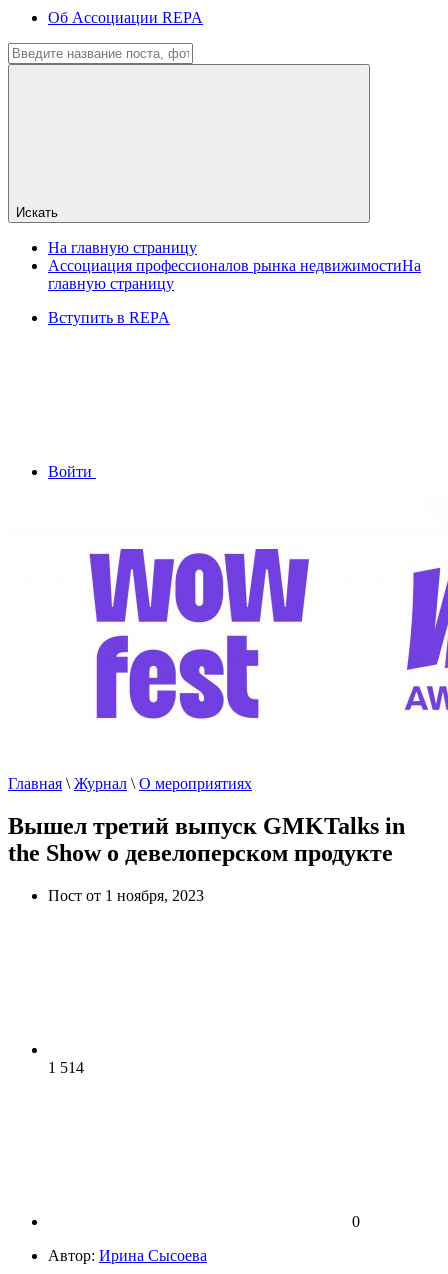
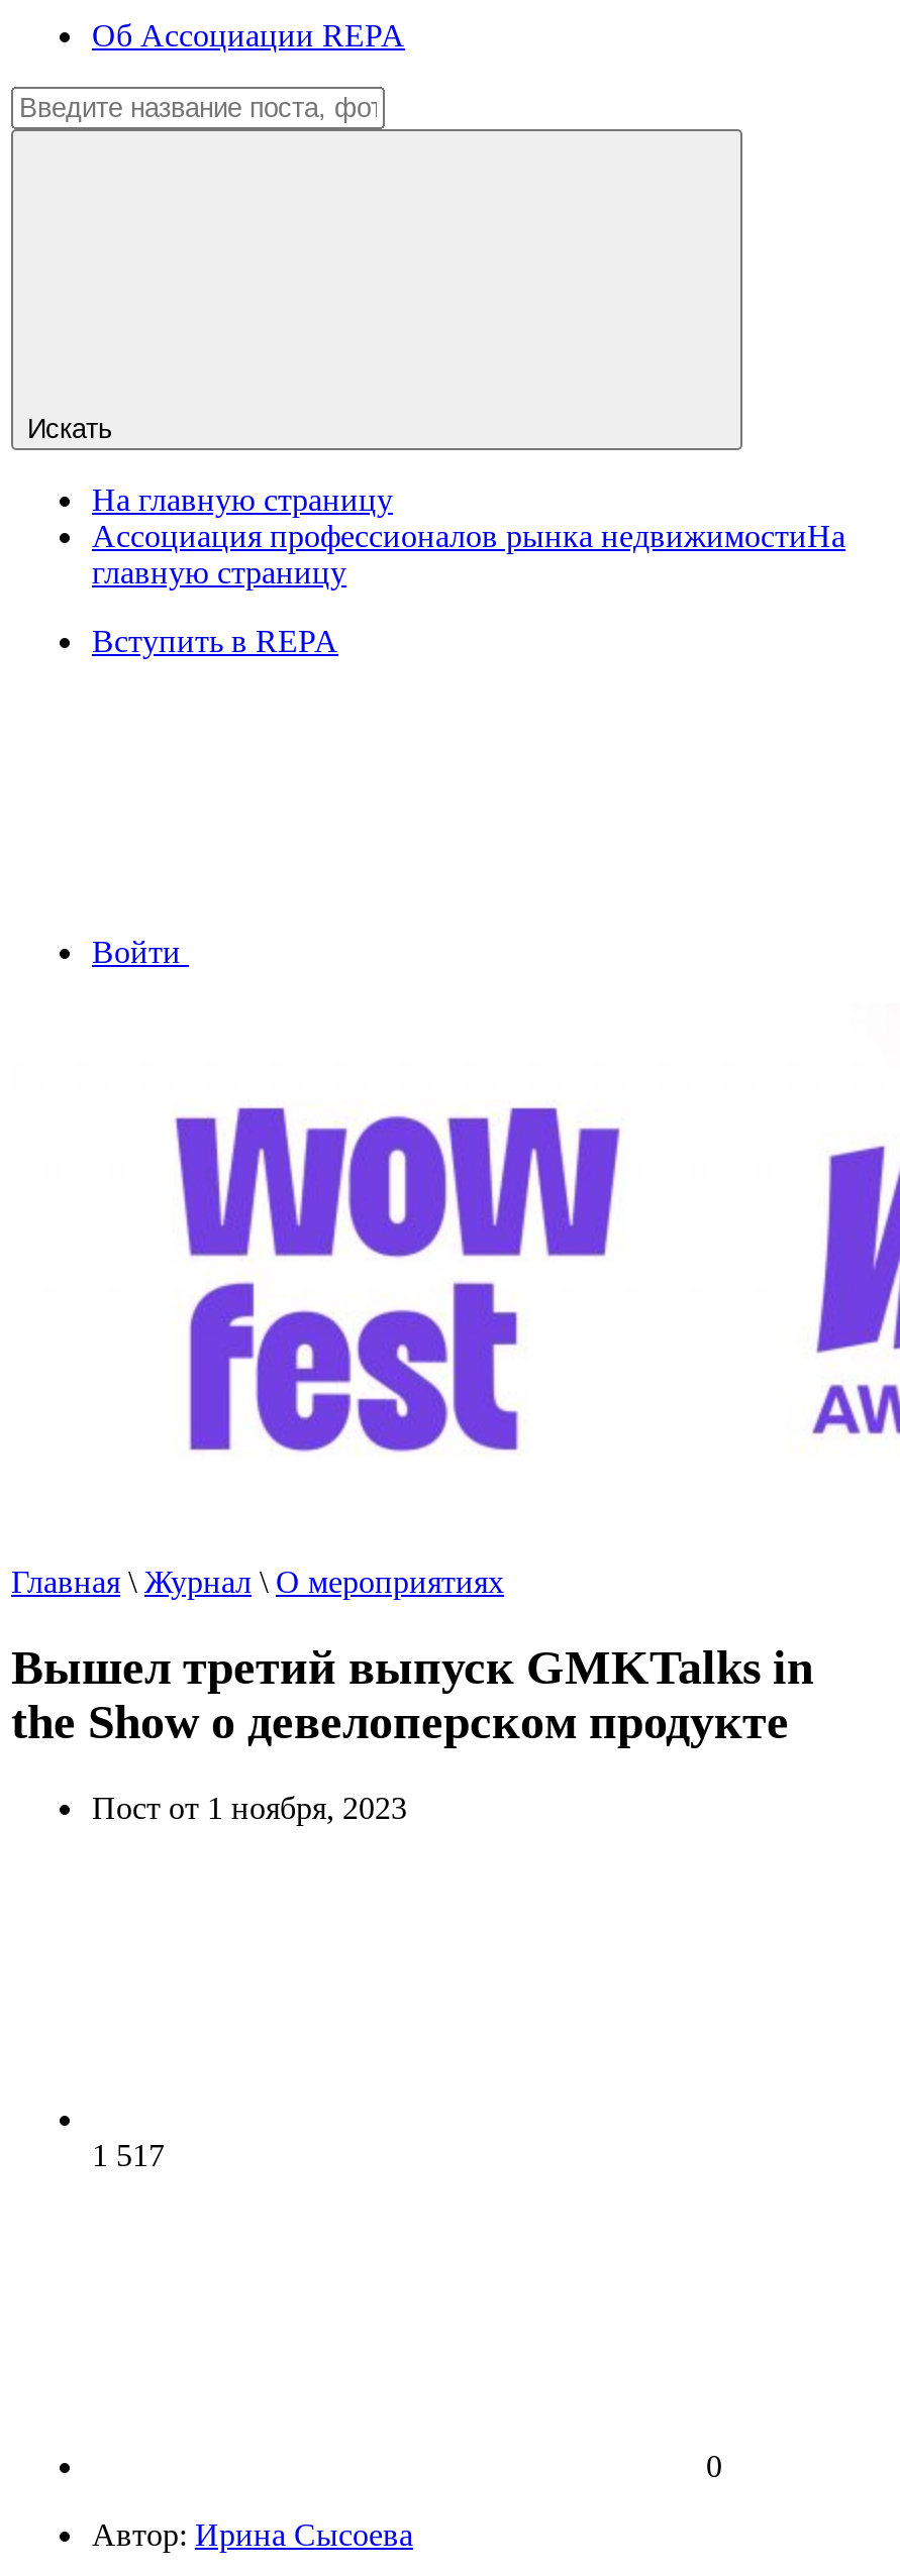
- 1 514
+ 1 517
